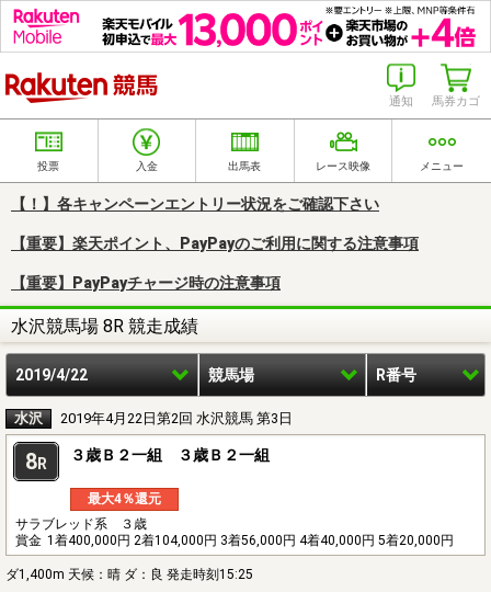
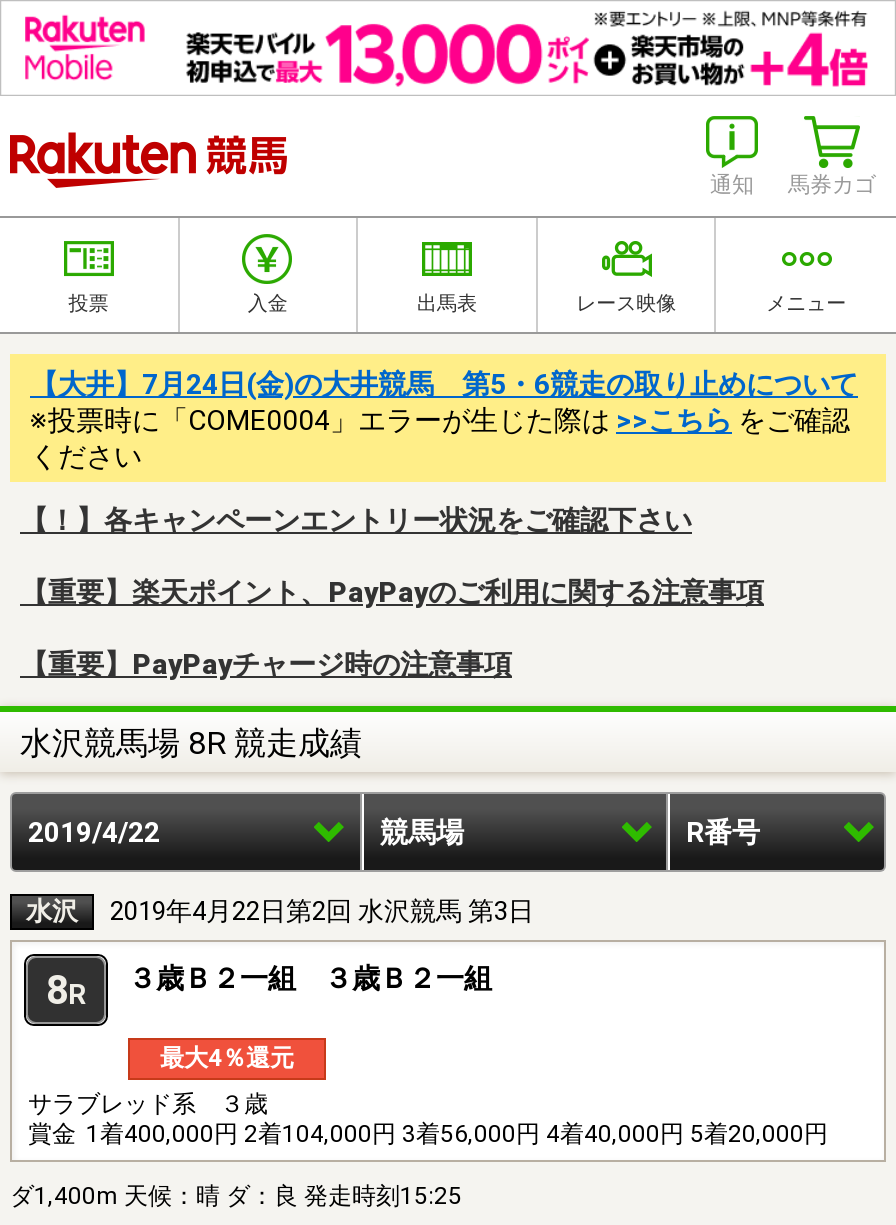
+ 【大井】7月24日(金)の大井競馬 第5・6競走の取り止めについて
+ ※投票時に「COME0004」エラーが生じた際は>>こちらをご確認
+ ください
